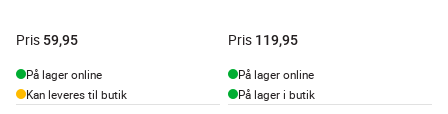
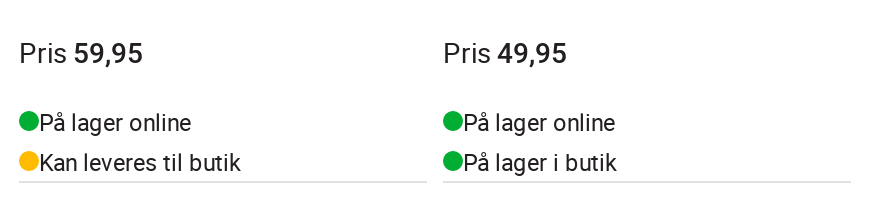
- Pris 119,95
+ Pris 49,95
